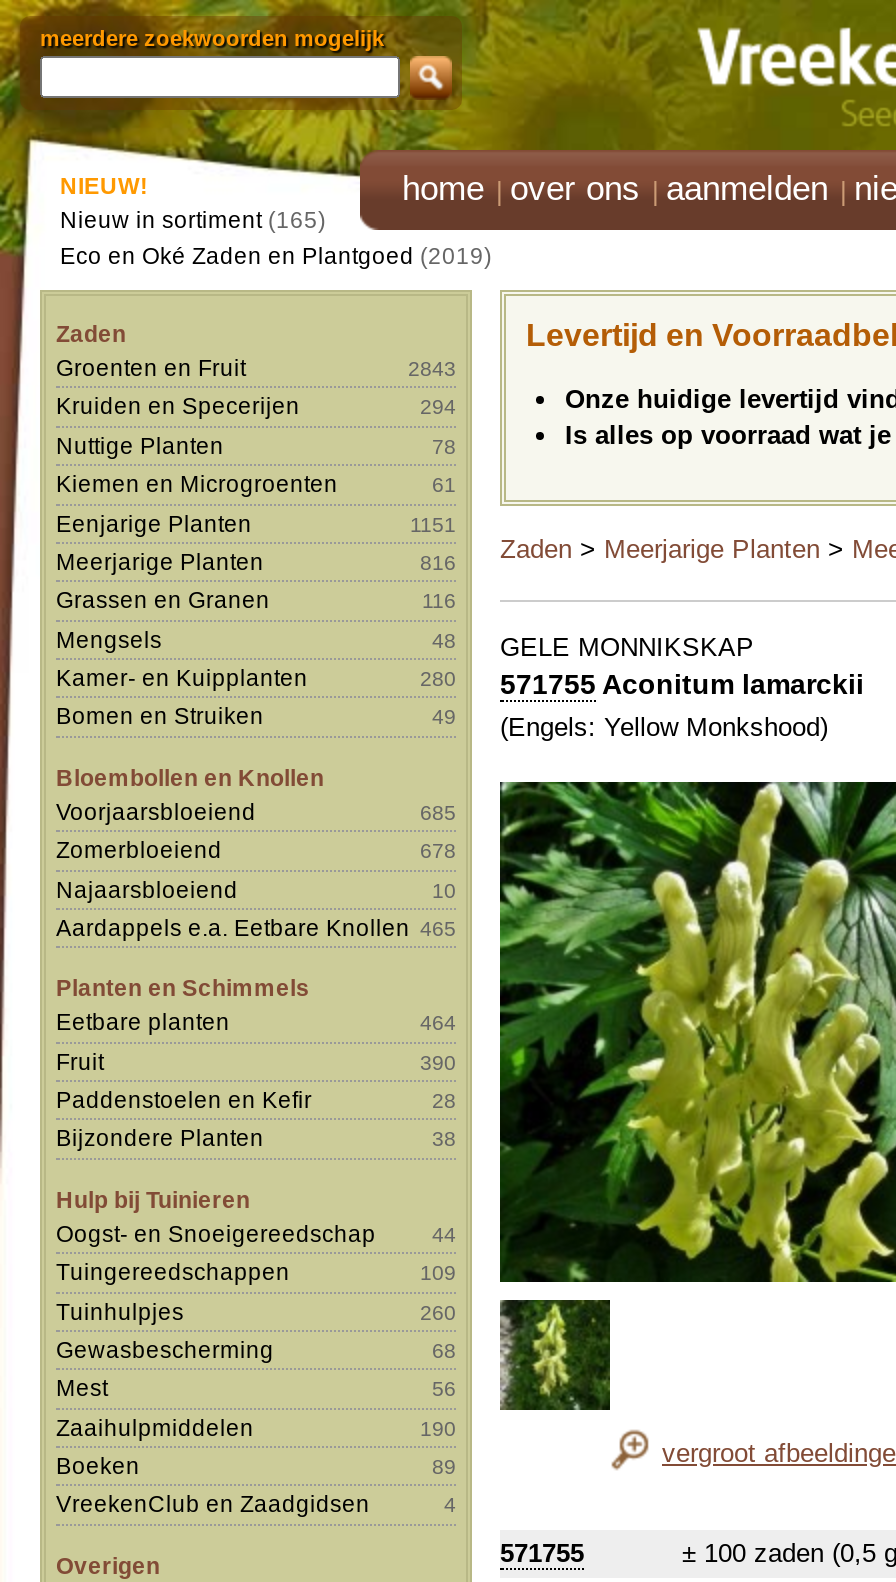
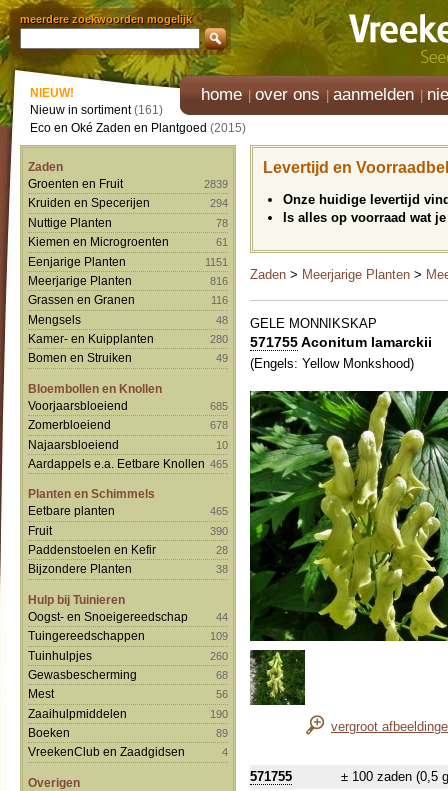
- Nieuw in sortiment (165)
+ Nieuw in sortiment (161)

- Eco en Oké Zaden en Plantgoed (2019)
+ Eco en Oké Zaden en Plantgoed (2015)

- 2843
+ 2839

- 464
+ 465
